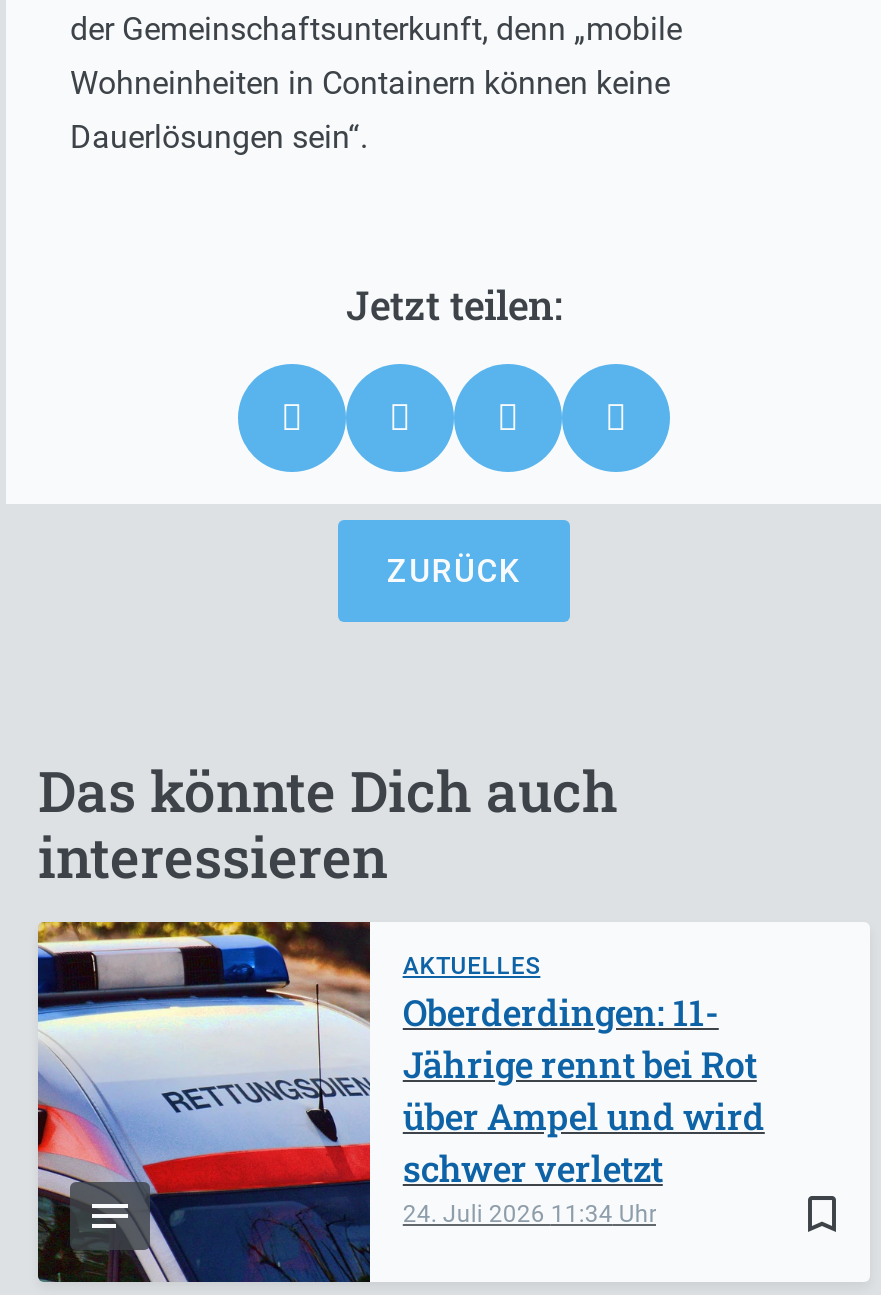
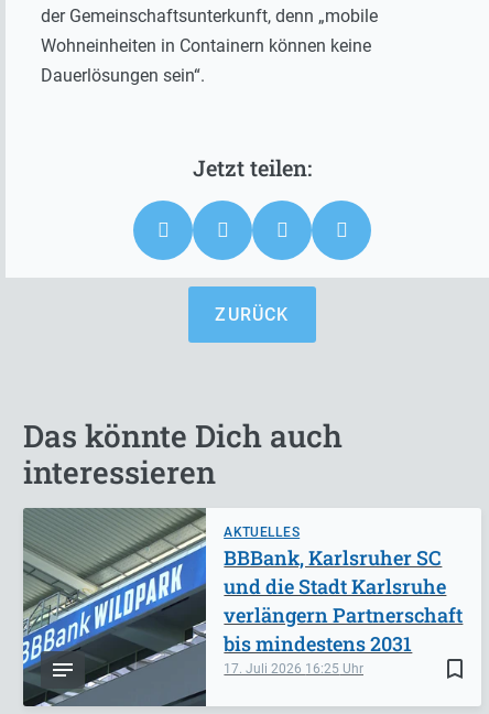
- [image]
- 24. Juli 2026 11:34
+ [image]
+ 17. Juli 2026 16:25

- Oberderdingen: 11-
- Jährige rennt bei Rot
- über Ampel und wird
- schwer verletzt
+ BBBank, Karlsruher SC
+ und die Stadt Karlsruhe
+ verlängern Partnerschaft
+ bis mindestens 2031
